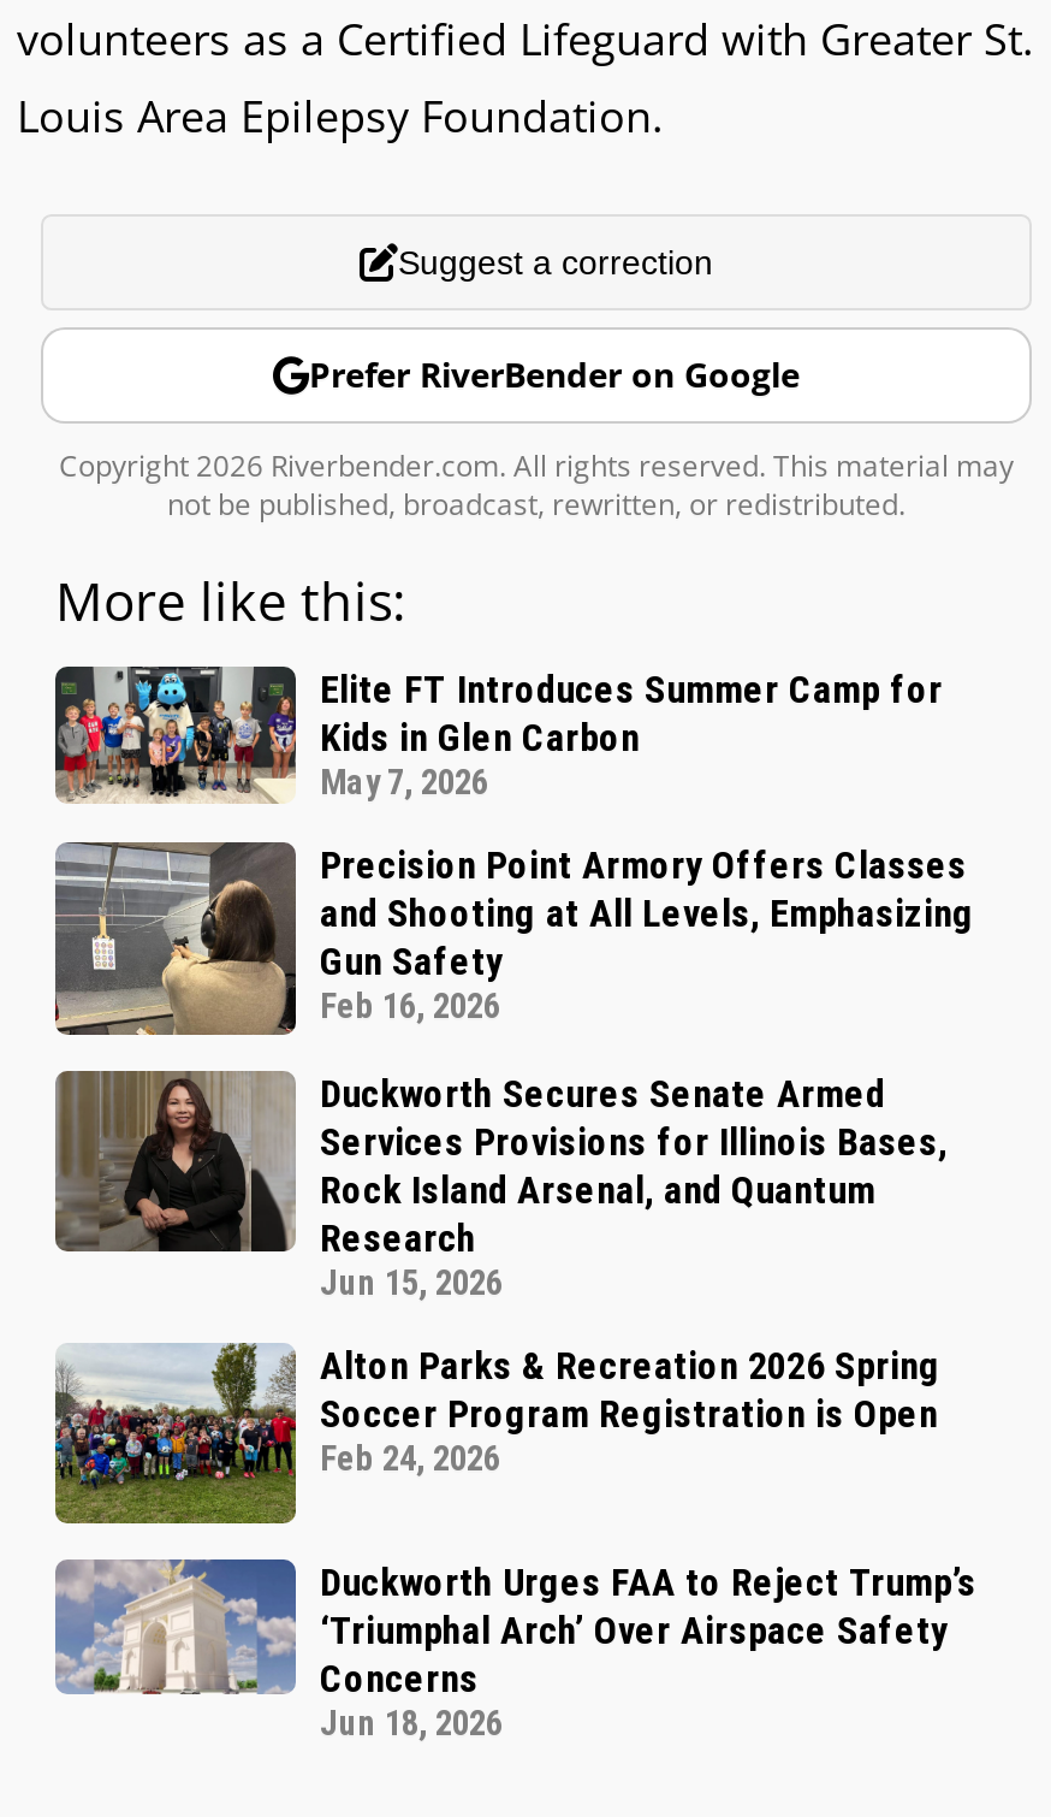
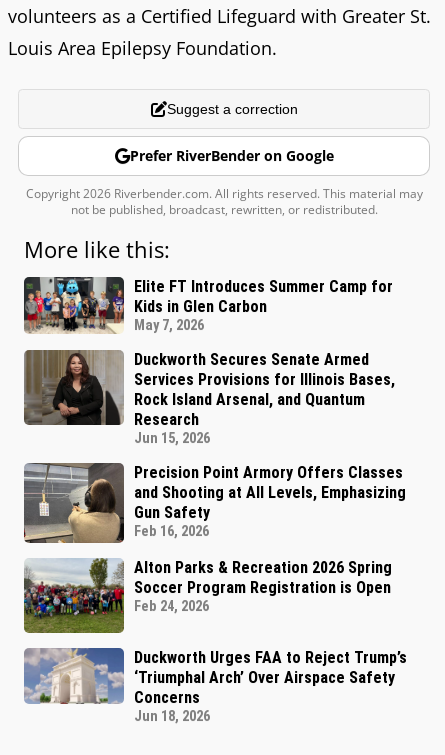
moved down: [image] | Precision Point Armory Offers Classes | and Shooting at All Levels, Emphasizing | Gun Safety | Feb 16, 2026

moved up: [image] | Duckworth Secures Senate Armed | Services Provisions for Illinois Bases, | Rock Island Arsenal, and Quantum | Research | Jun 15, 2026
